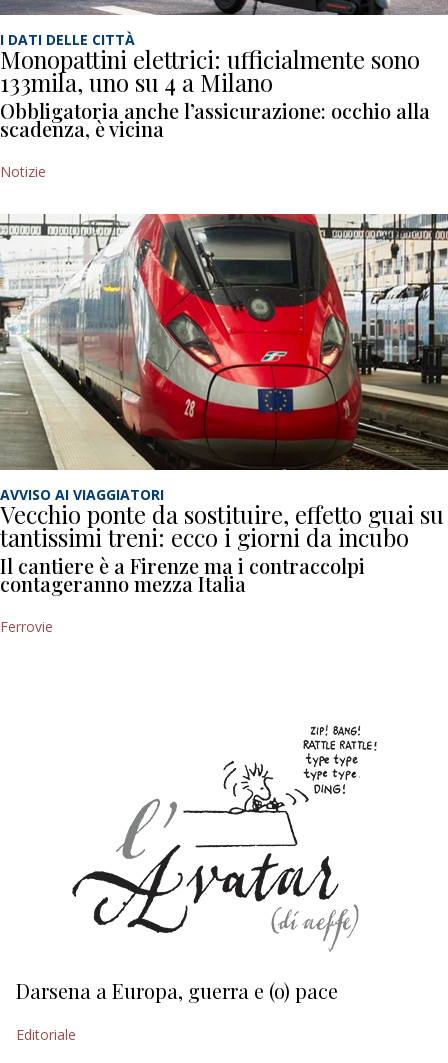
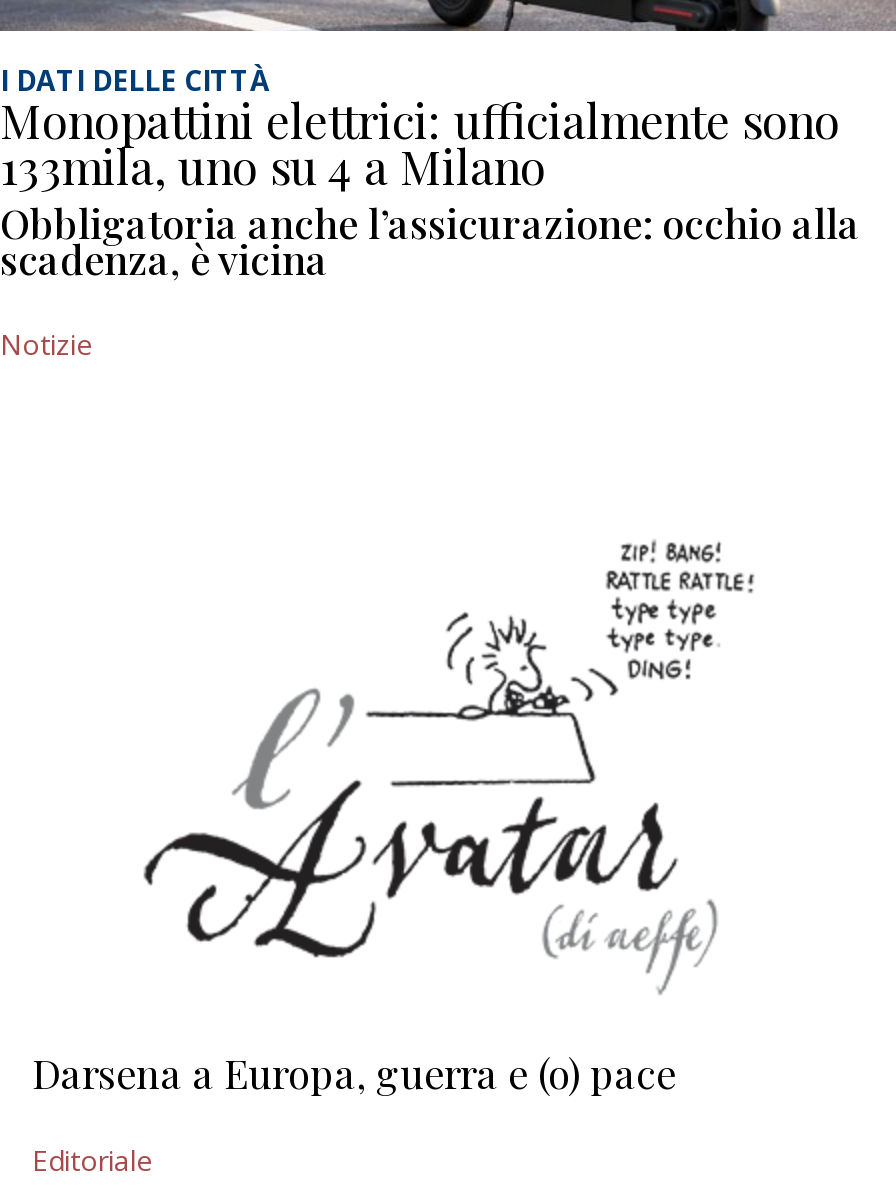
- [image]
- AVVISO AI VIAGGIATORI
- Vecchio ponte da sostituire, effetto guai su
- tantissimi treni: ecco i giorni da incubo
- Il cantiere è a Firenze ma i contraccolpi
- contageranno mezza Italia
- Ferrovie
